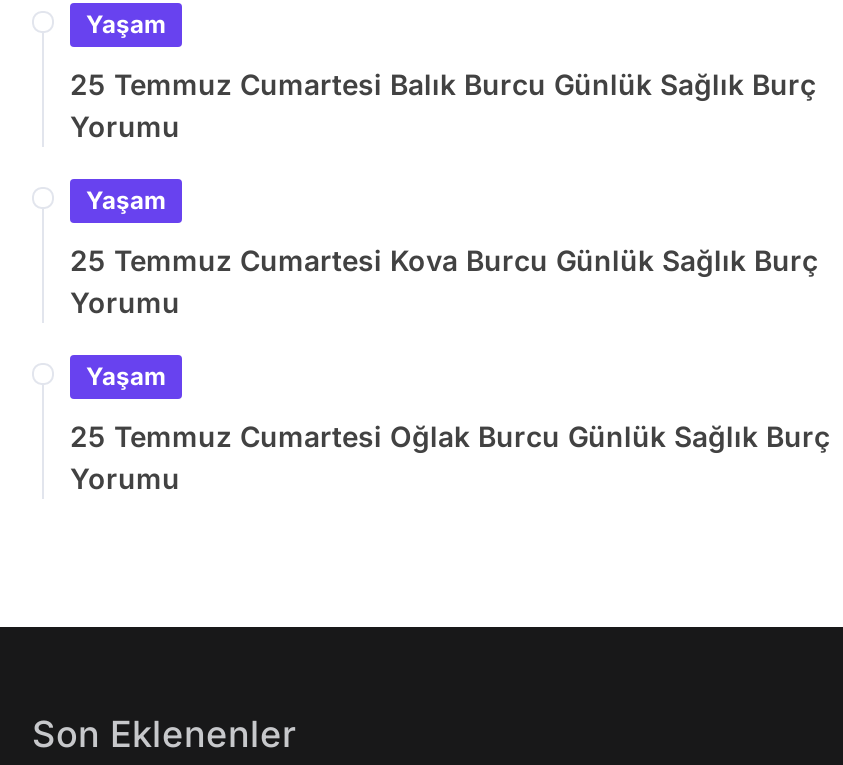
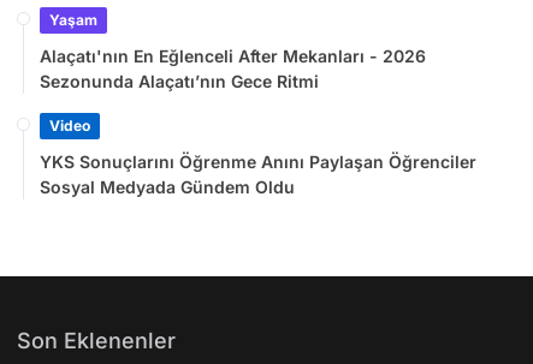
- 25 Temmuz Cumartesi Balık Burcu Günlük Sağlık Burç
- Yorumu
- Yaşam
- 25 Temmuz Cumartesi Kova Burcu Günlük Sağlık Burç
- Yorumu
- Yaşam
- 25 Temmuz Cumartesi Oğlak Burcu Günlük Sağlık Burç
- Yorumu
+ Alaçatı'nın En Eğlenceli After Mekanları - 2026
+ Sezonunda Alaçatı’nın Gece Ritmi
+ Video
+ YKS Sonuçlarını Öğrenme Anını Paylaşan Öğrenciler
+ Sosyal Medyada Gündem Oldu
